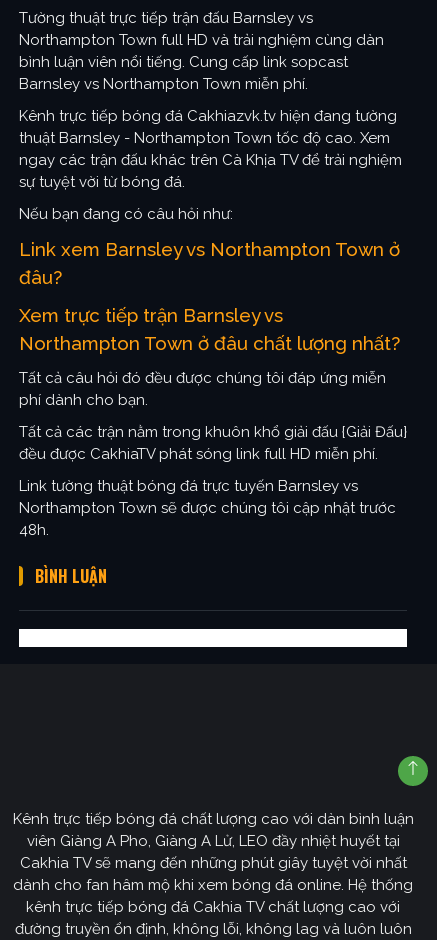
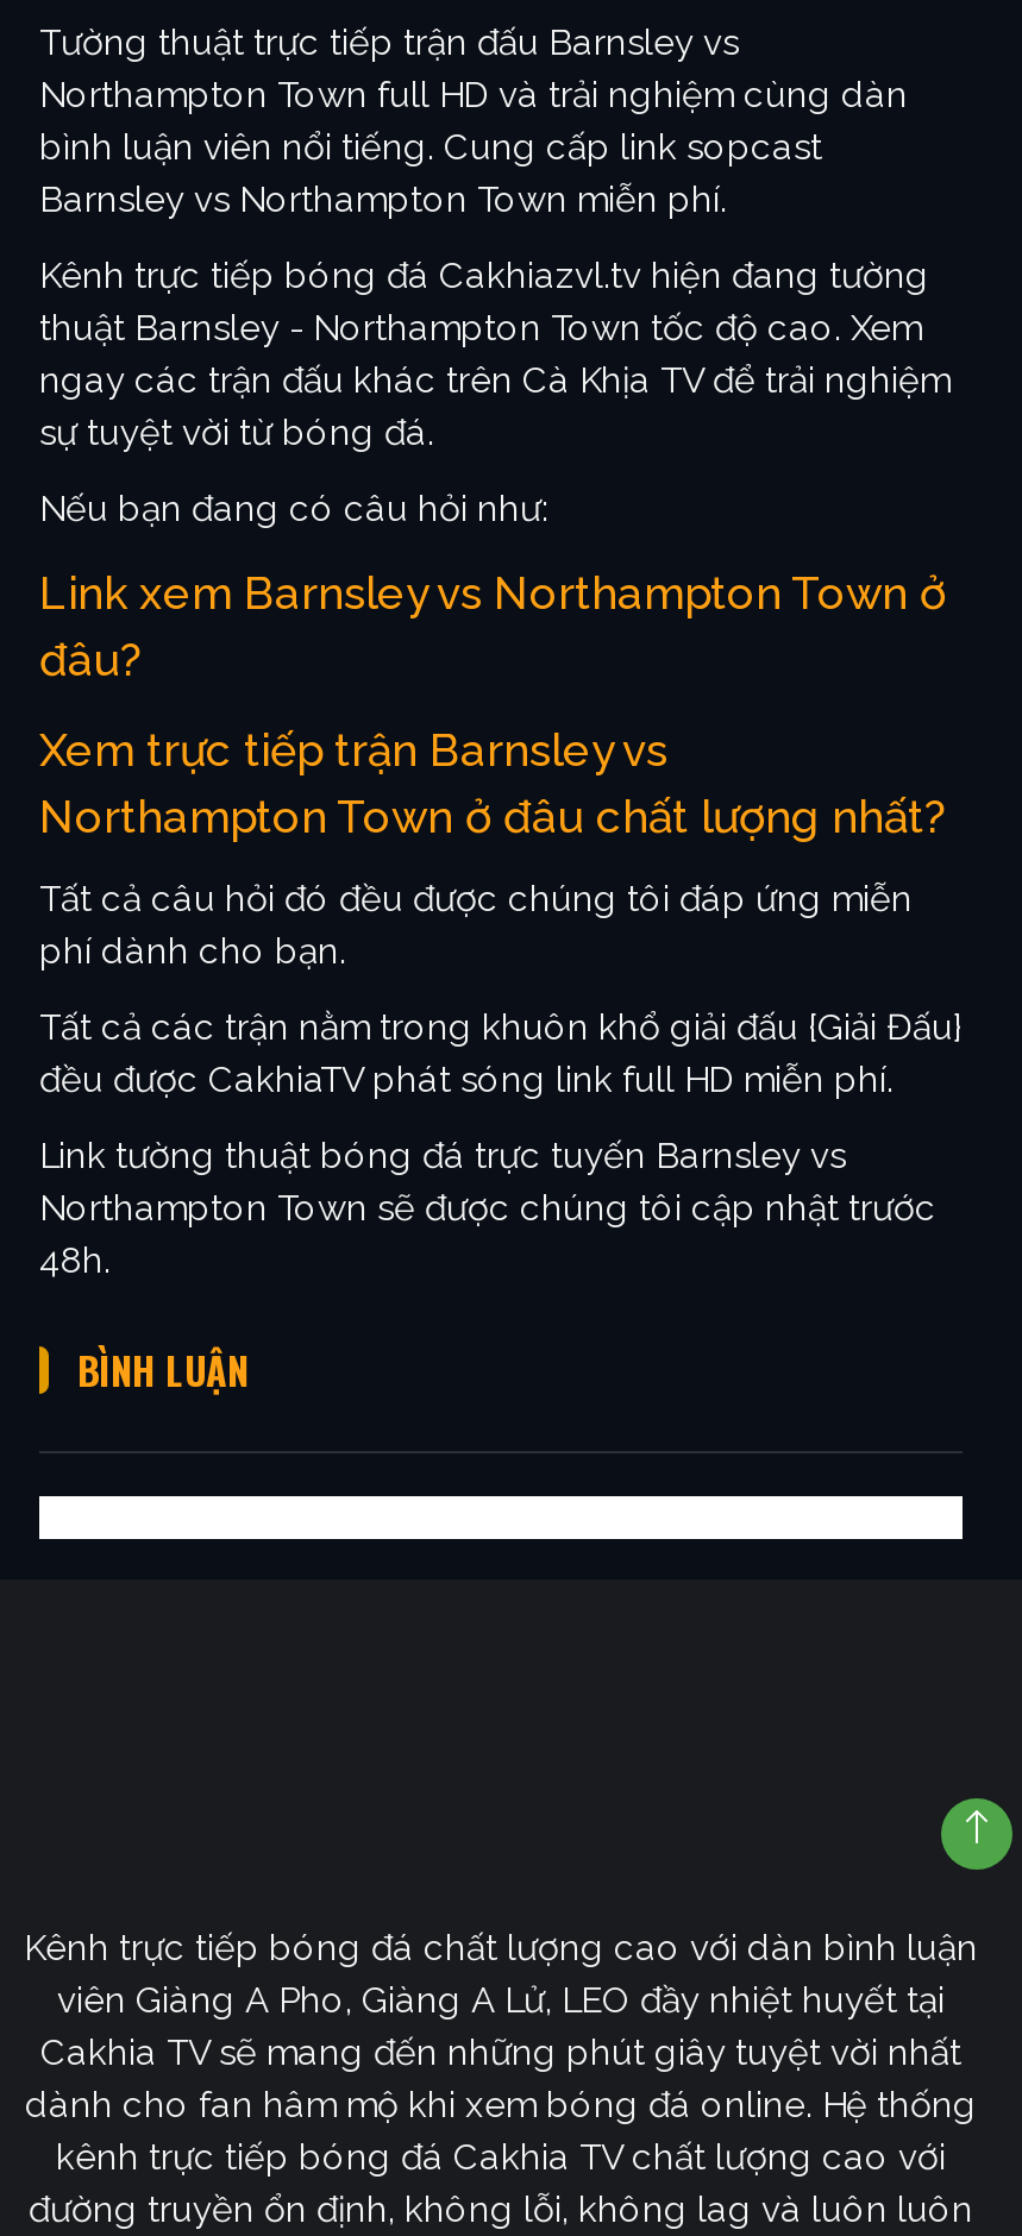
- Kênh trực tiếp bóng đá Cakhiazvk.tv hiện đang tường
+ Kênh trực tiếp bóng đá Cakhiazvl.tv hiện đang tường
